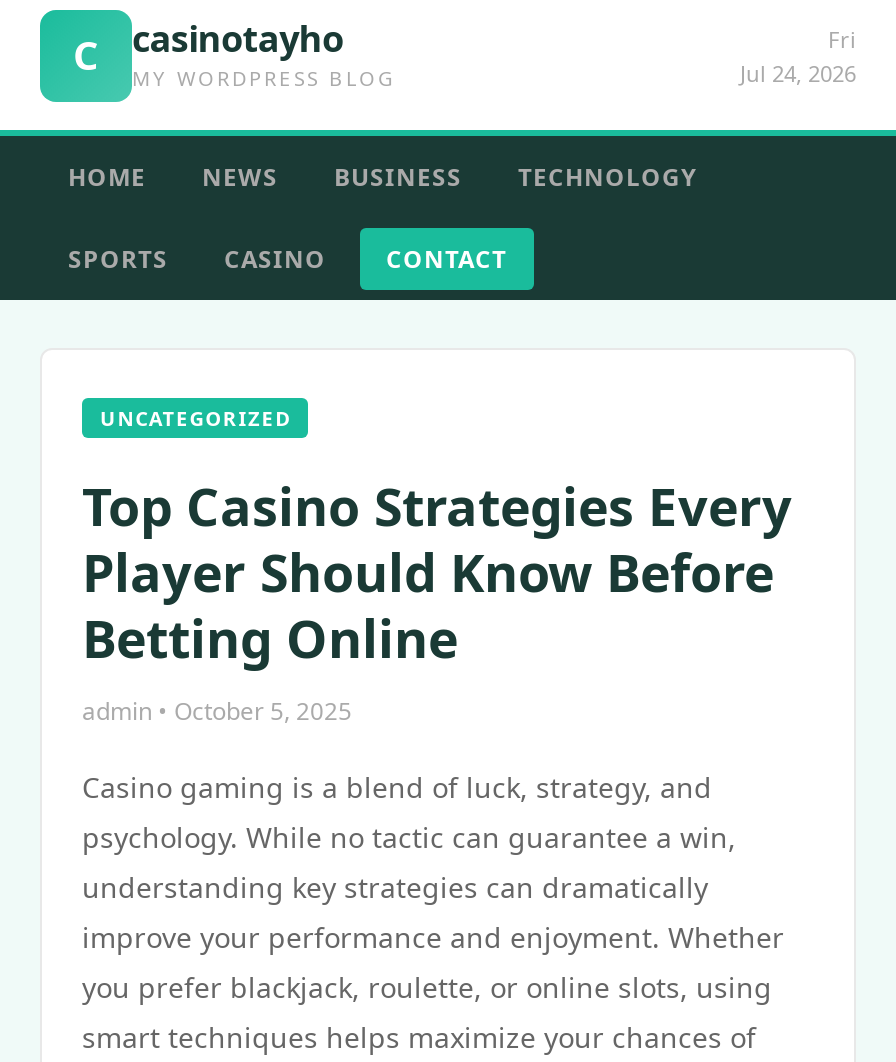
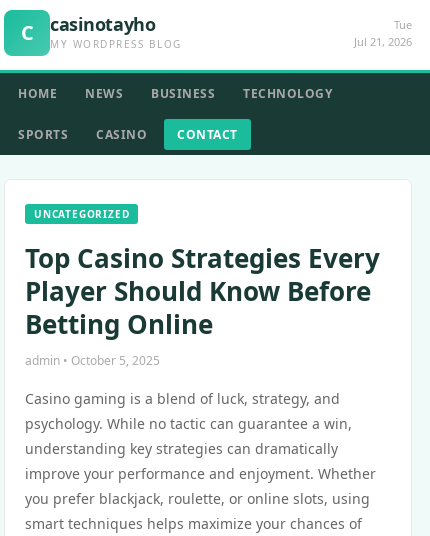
- Fri
- Jul 24, 2026
+ Tue
+ Jul 21, 2026
